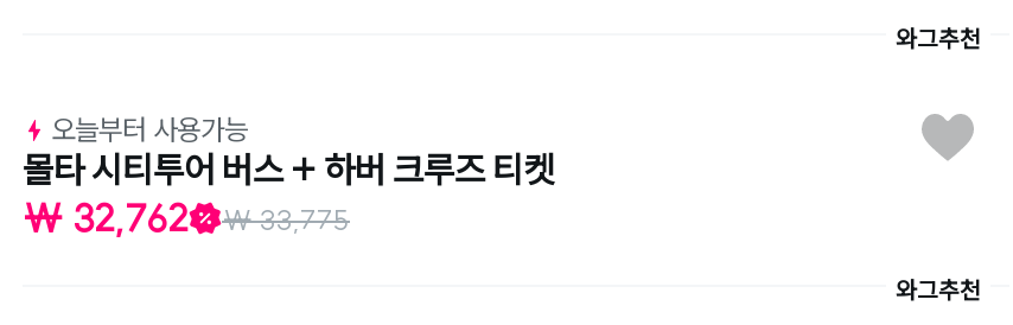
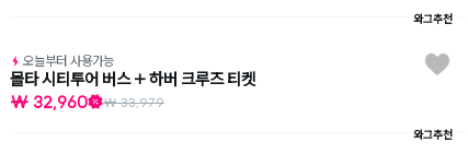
- ₩ 32,762
+ ₩ 32,960

- ₩ 33,775
+ ₩ 33,979
